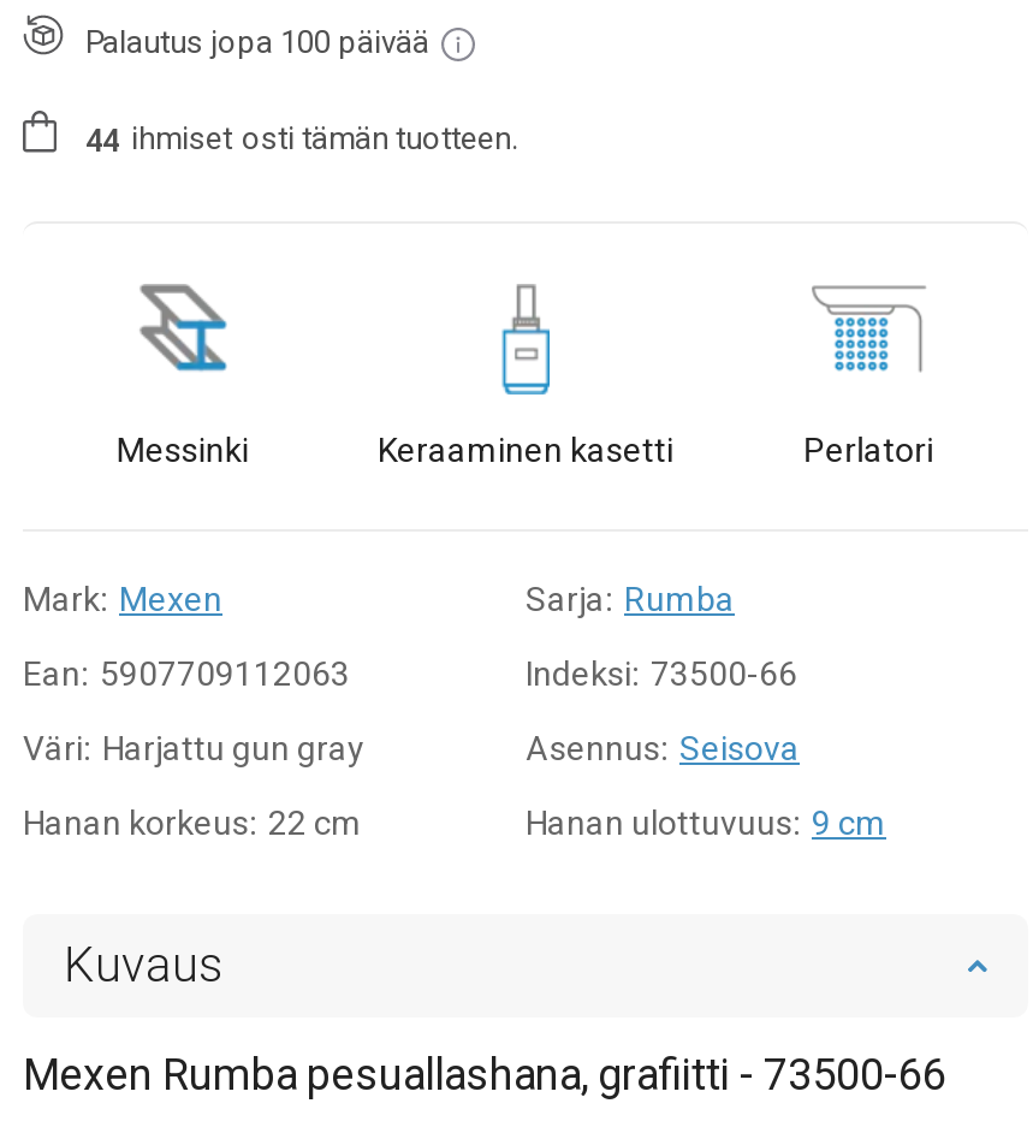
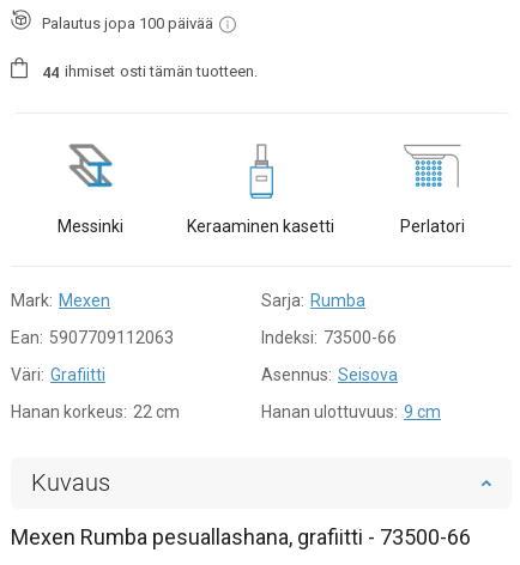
- Väri: Harjattu gun gray
+ Väri: Grafiitti
